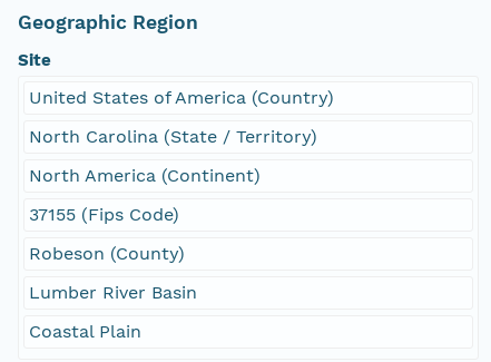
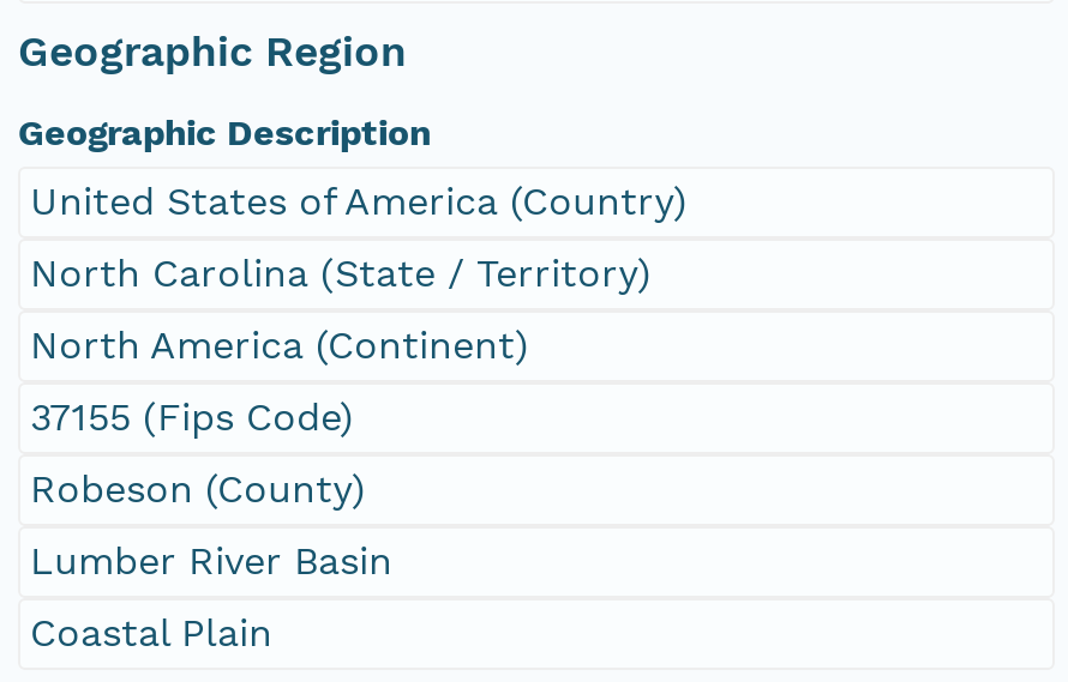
- Site
+ Geographic Description
